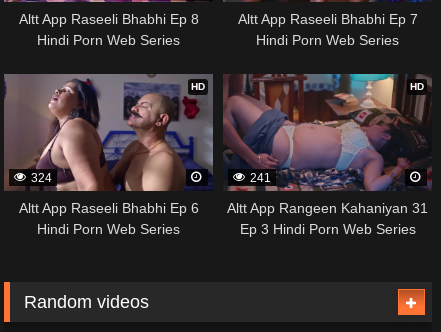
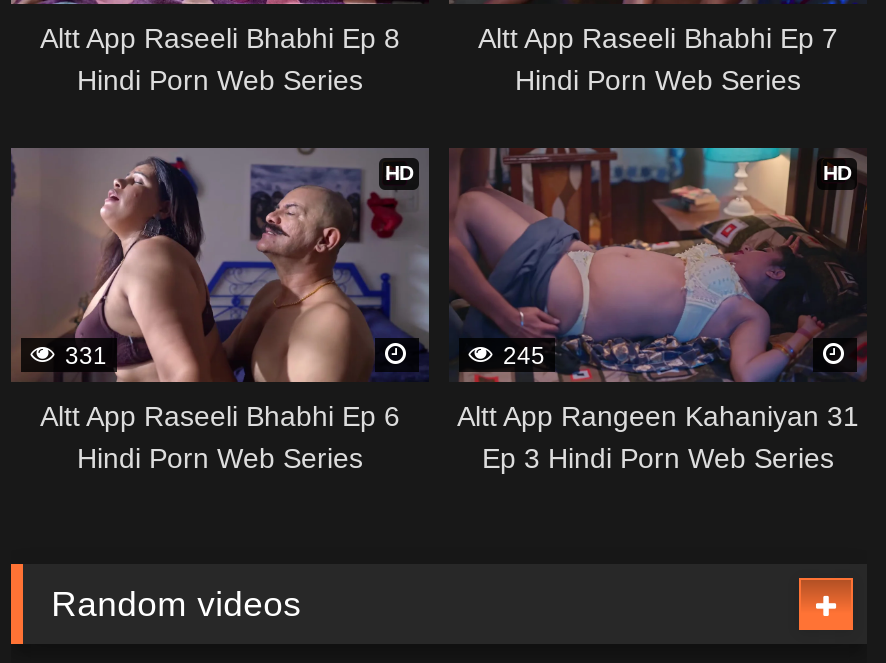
- 324
+ 331

- 241
+ 245
